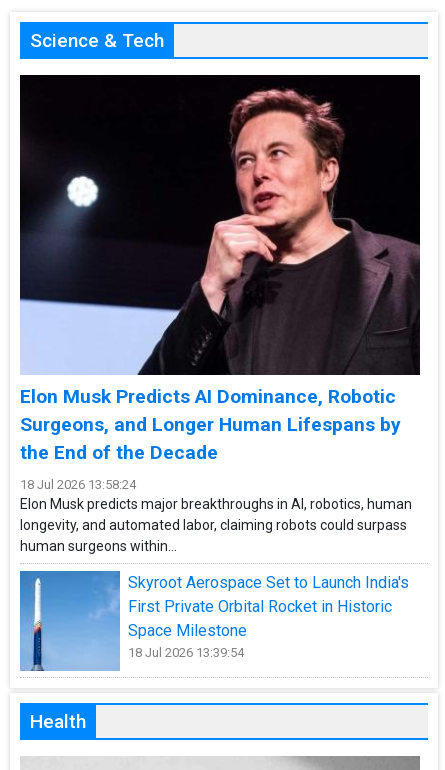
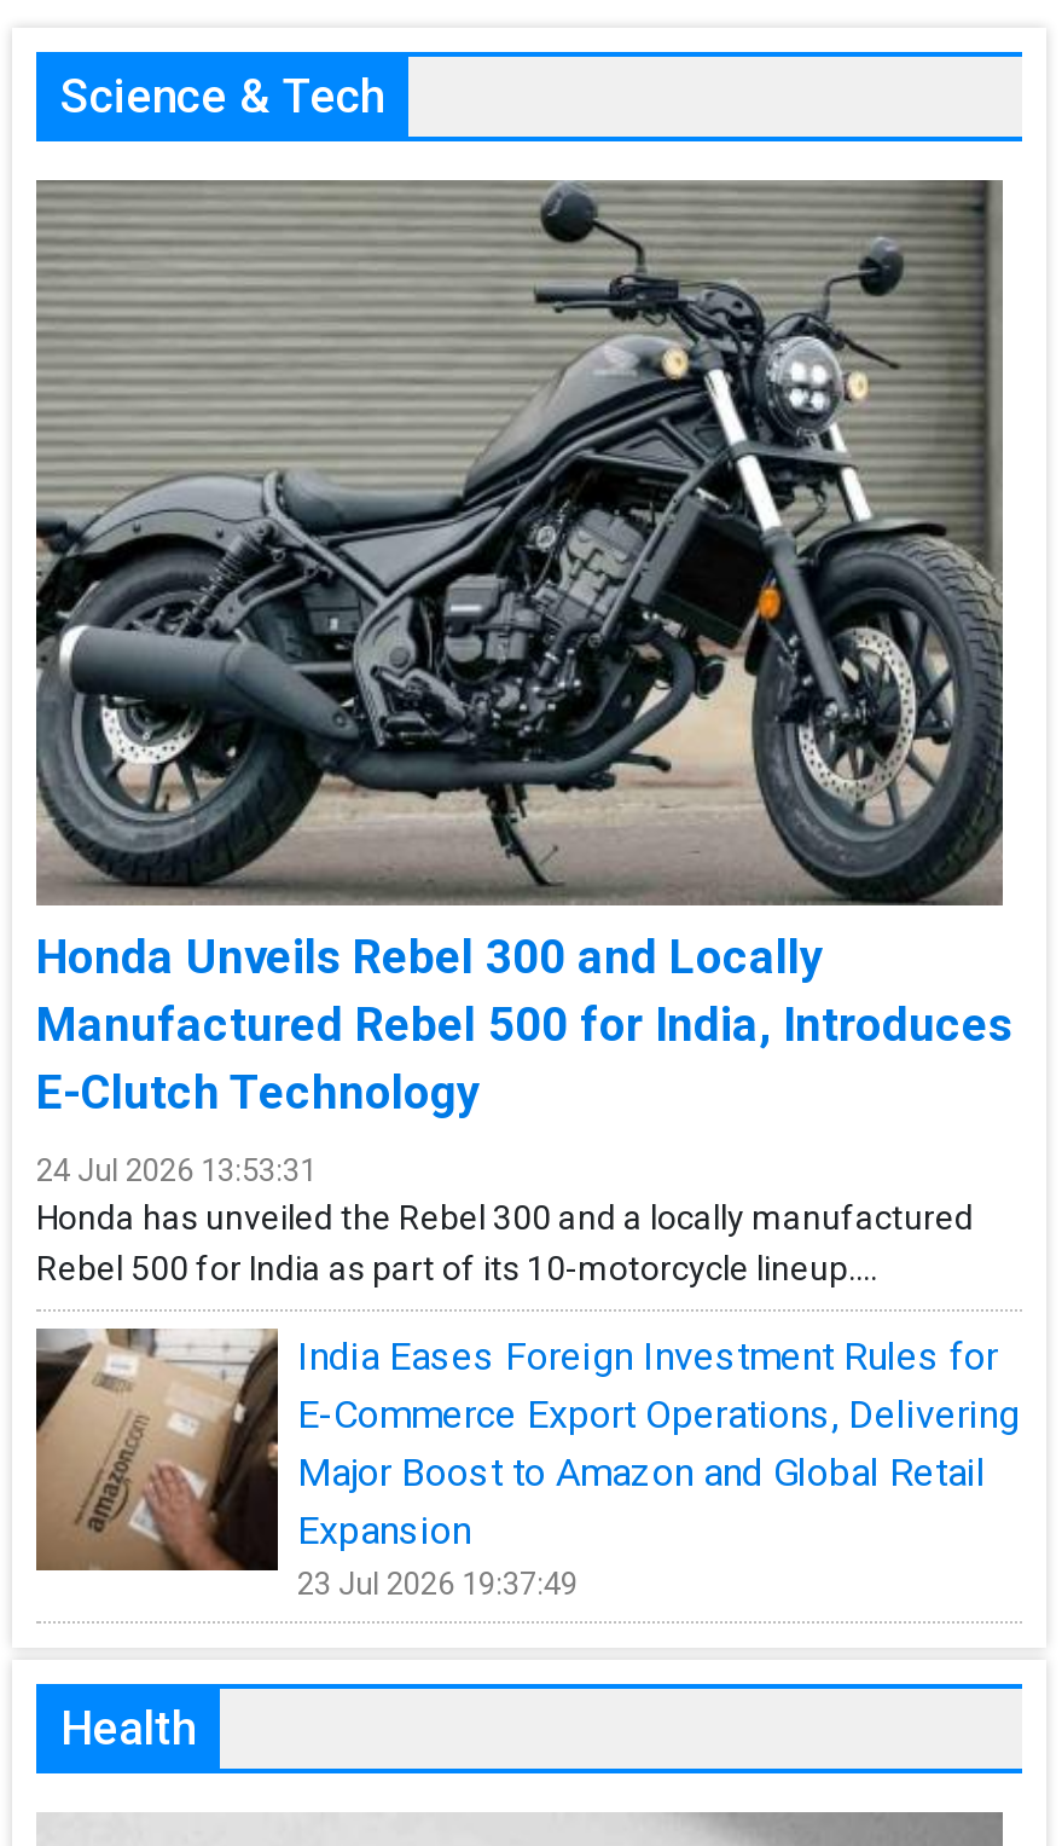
- [image]
- Elon Musk Predicts AI Dominance, Robotic
- Surgeons, and Longer Human Lifespans by
- the End of the Decade
+ [image]
+ Honda Unveils Rebel 300 and Locally
+ Manufactured Rebel 500 for India, Introduces
+ E-Clutch Technology

- 18 Jul 2026 13:58:24
- Elon Musk predicts major breakthroughs in AI, robotics, human
- longevity, and automated labor, claiming robots could surpass
- human surgeons within...
+ 24 Jul 2026 13:53:31
+ Honda has unveiled the Rebel 300 and a locally manufactured
+ Rebel 500 for India as part of its 10-motorcycle lineup....

- [image]
- Skyroot Aerospace Set to Launch India's
- First Private Orbital Rocket in Historic
- Space Milestone
- 18 Jul 2026 13:39:54
+ [image]
+ India Eases Foreign Investment Rules for
+ E-Commerce Export Operations, Delivering
+ Major Boost to Amazon and Global Retail
+ Expansion
+ 23 Jul 2026 19:37:49
